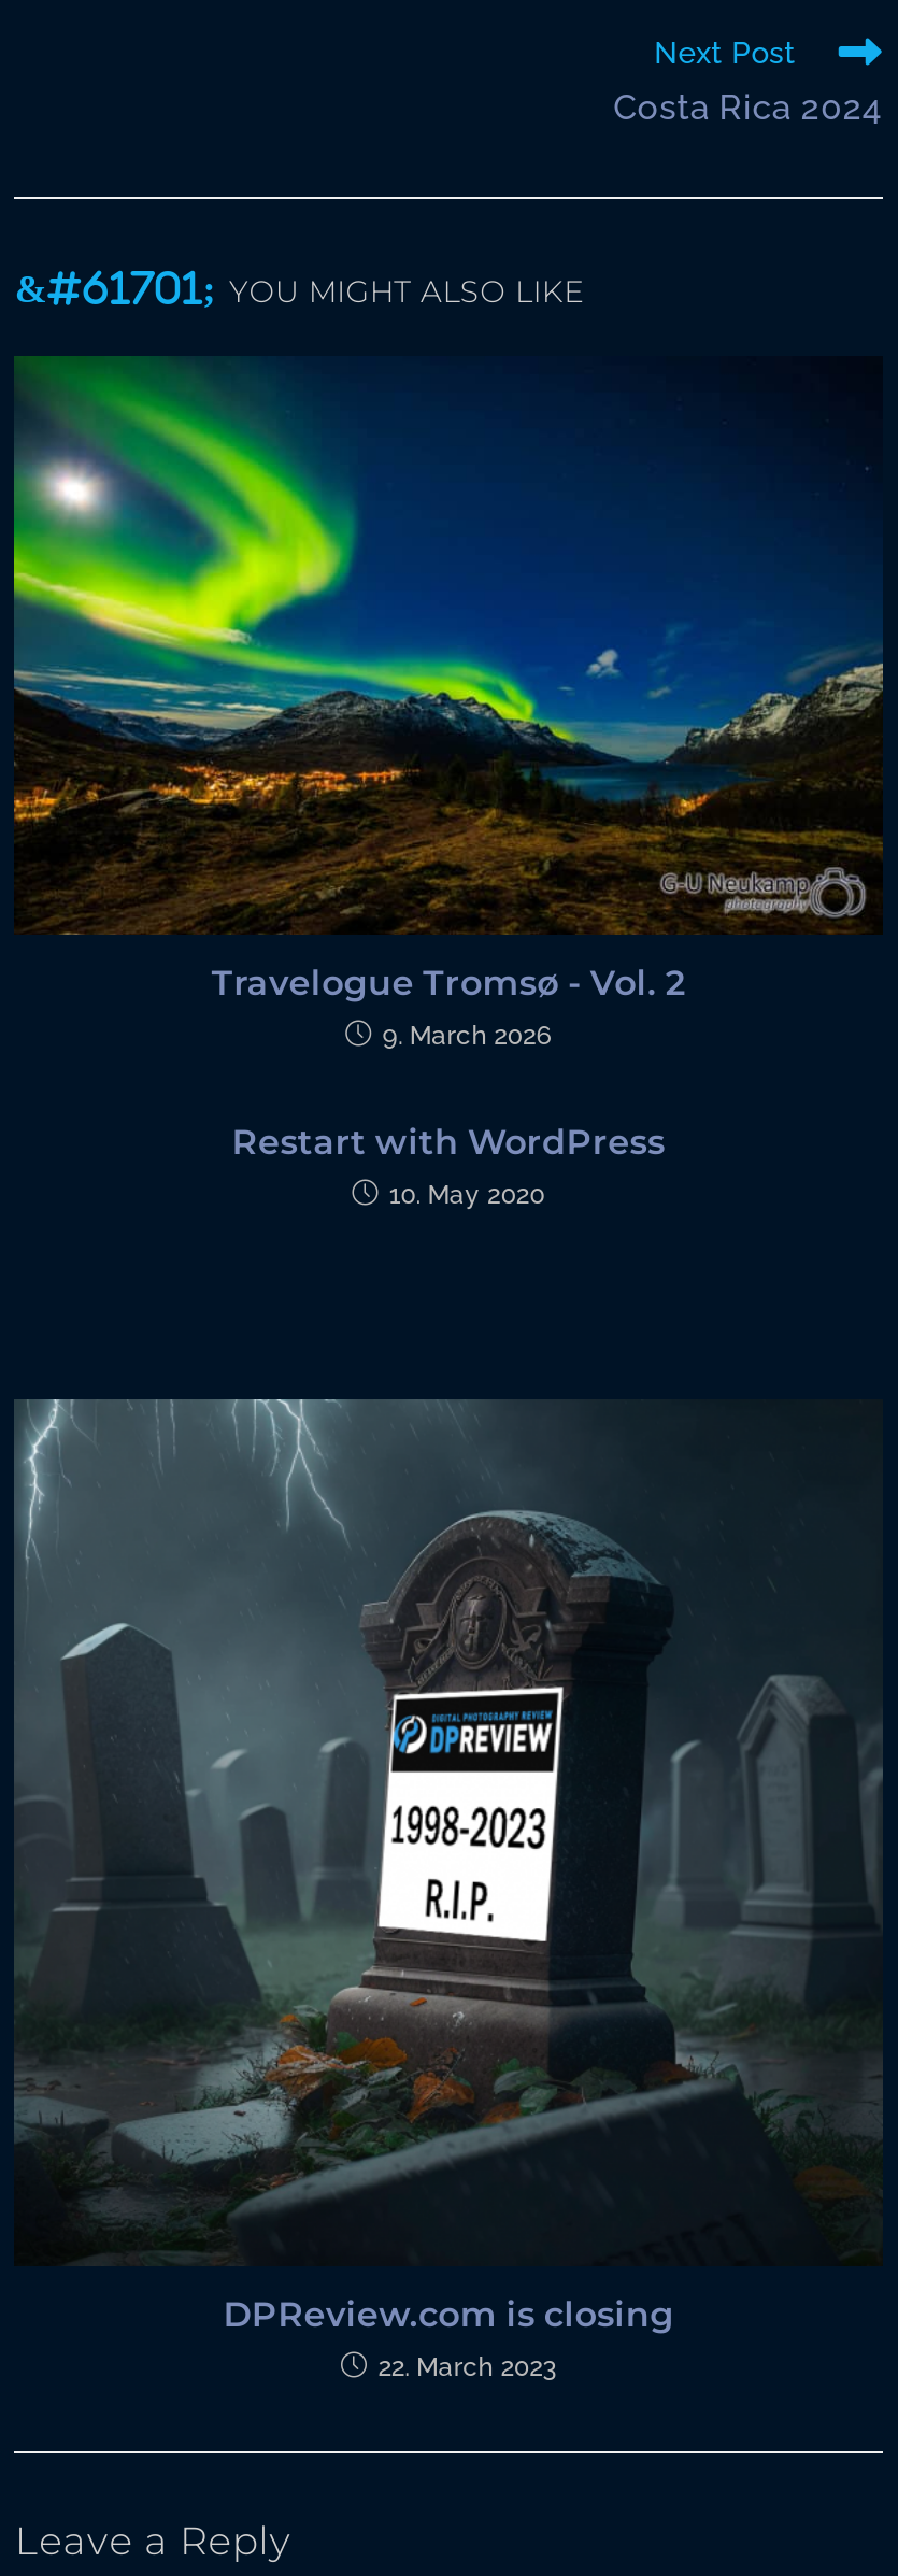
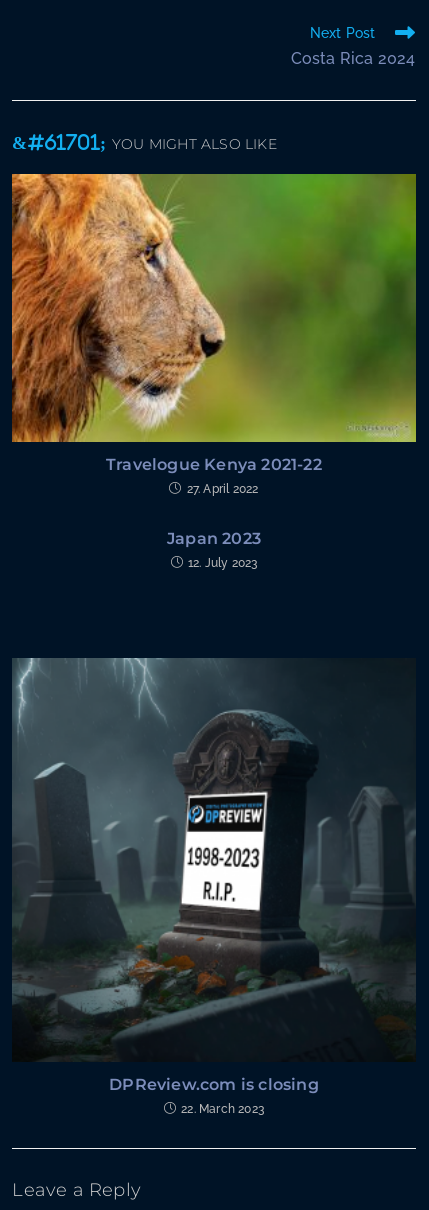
- [image]
- Travelogue Tromsø - Vol. 2
- 9. March 2026
+ [image]
+ Travelogue Kenya 2021-22
+ 27. April 2022

- Restart with WordPress
- 10. May 2020
+ Japan 2023
+ 12. July 2023
